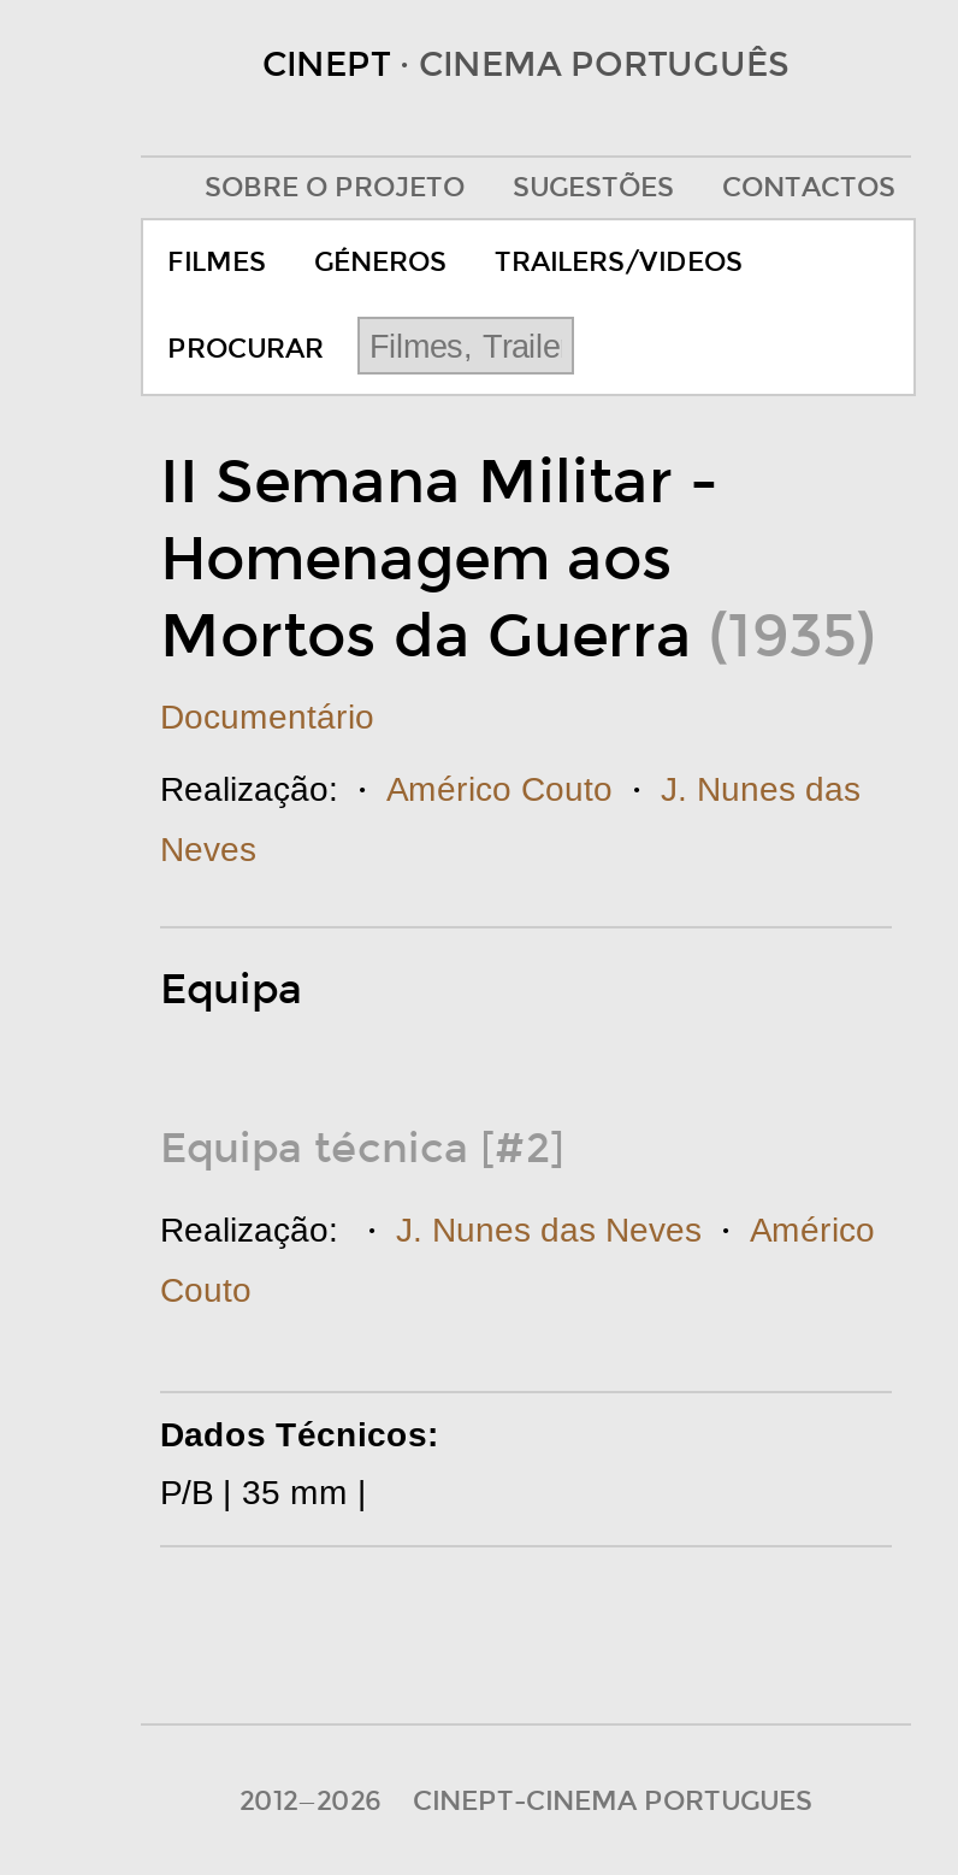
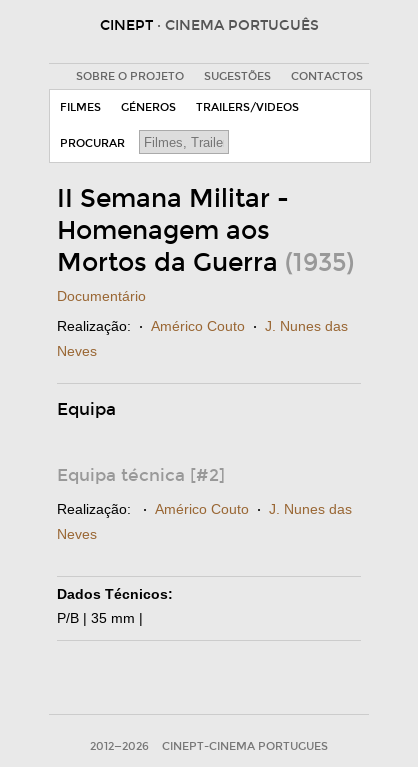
- Realização: · J. Nunes das Neves · Américo
+ Realização: · Américo Couto · J. Nunes das

- Couto
+ Neves
